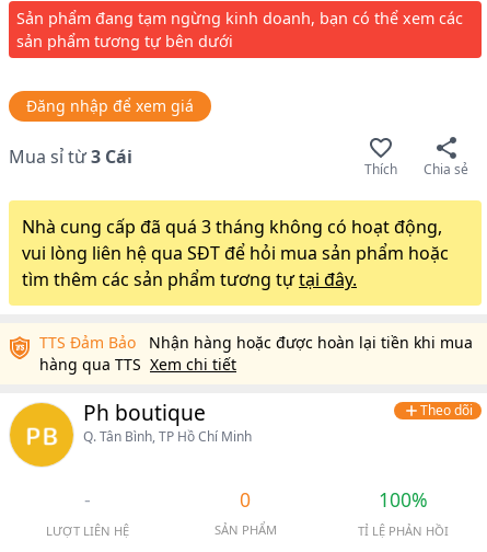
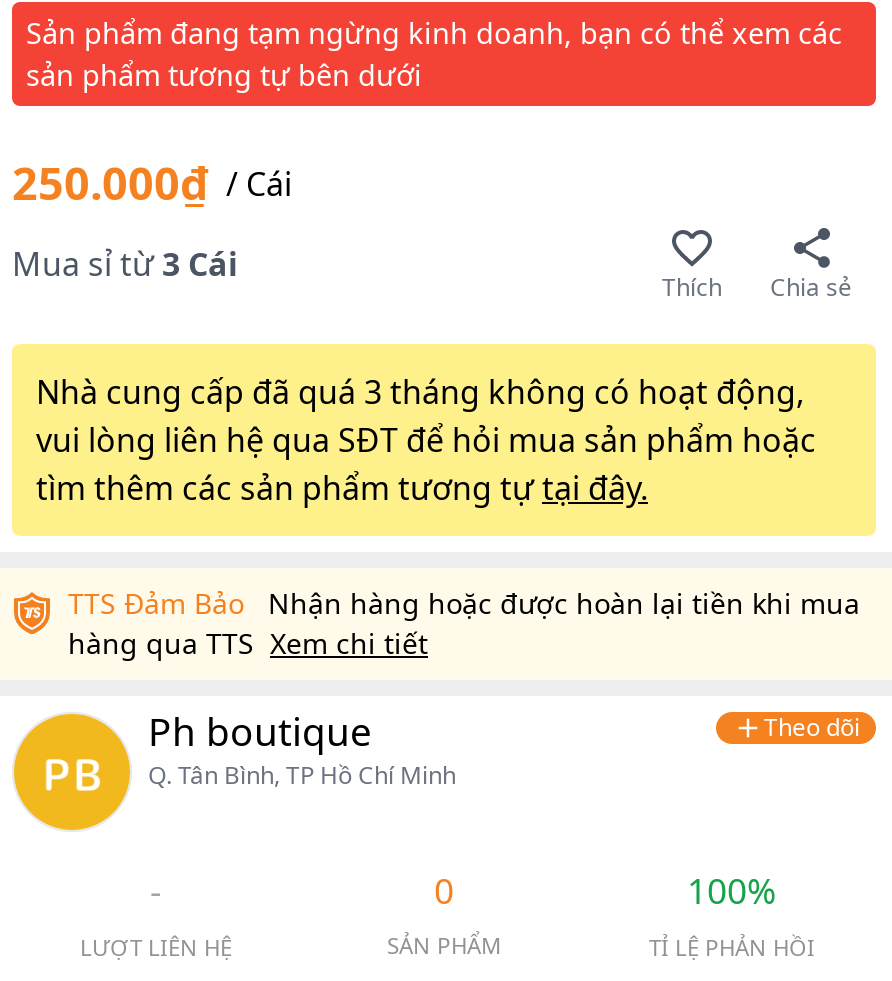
- Đăng nhập để xem giá
+ 250.000₫ /Cái
